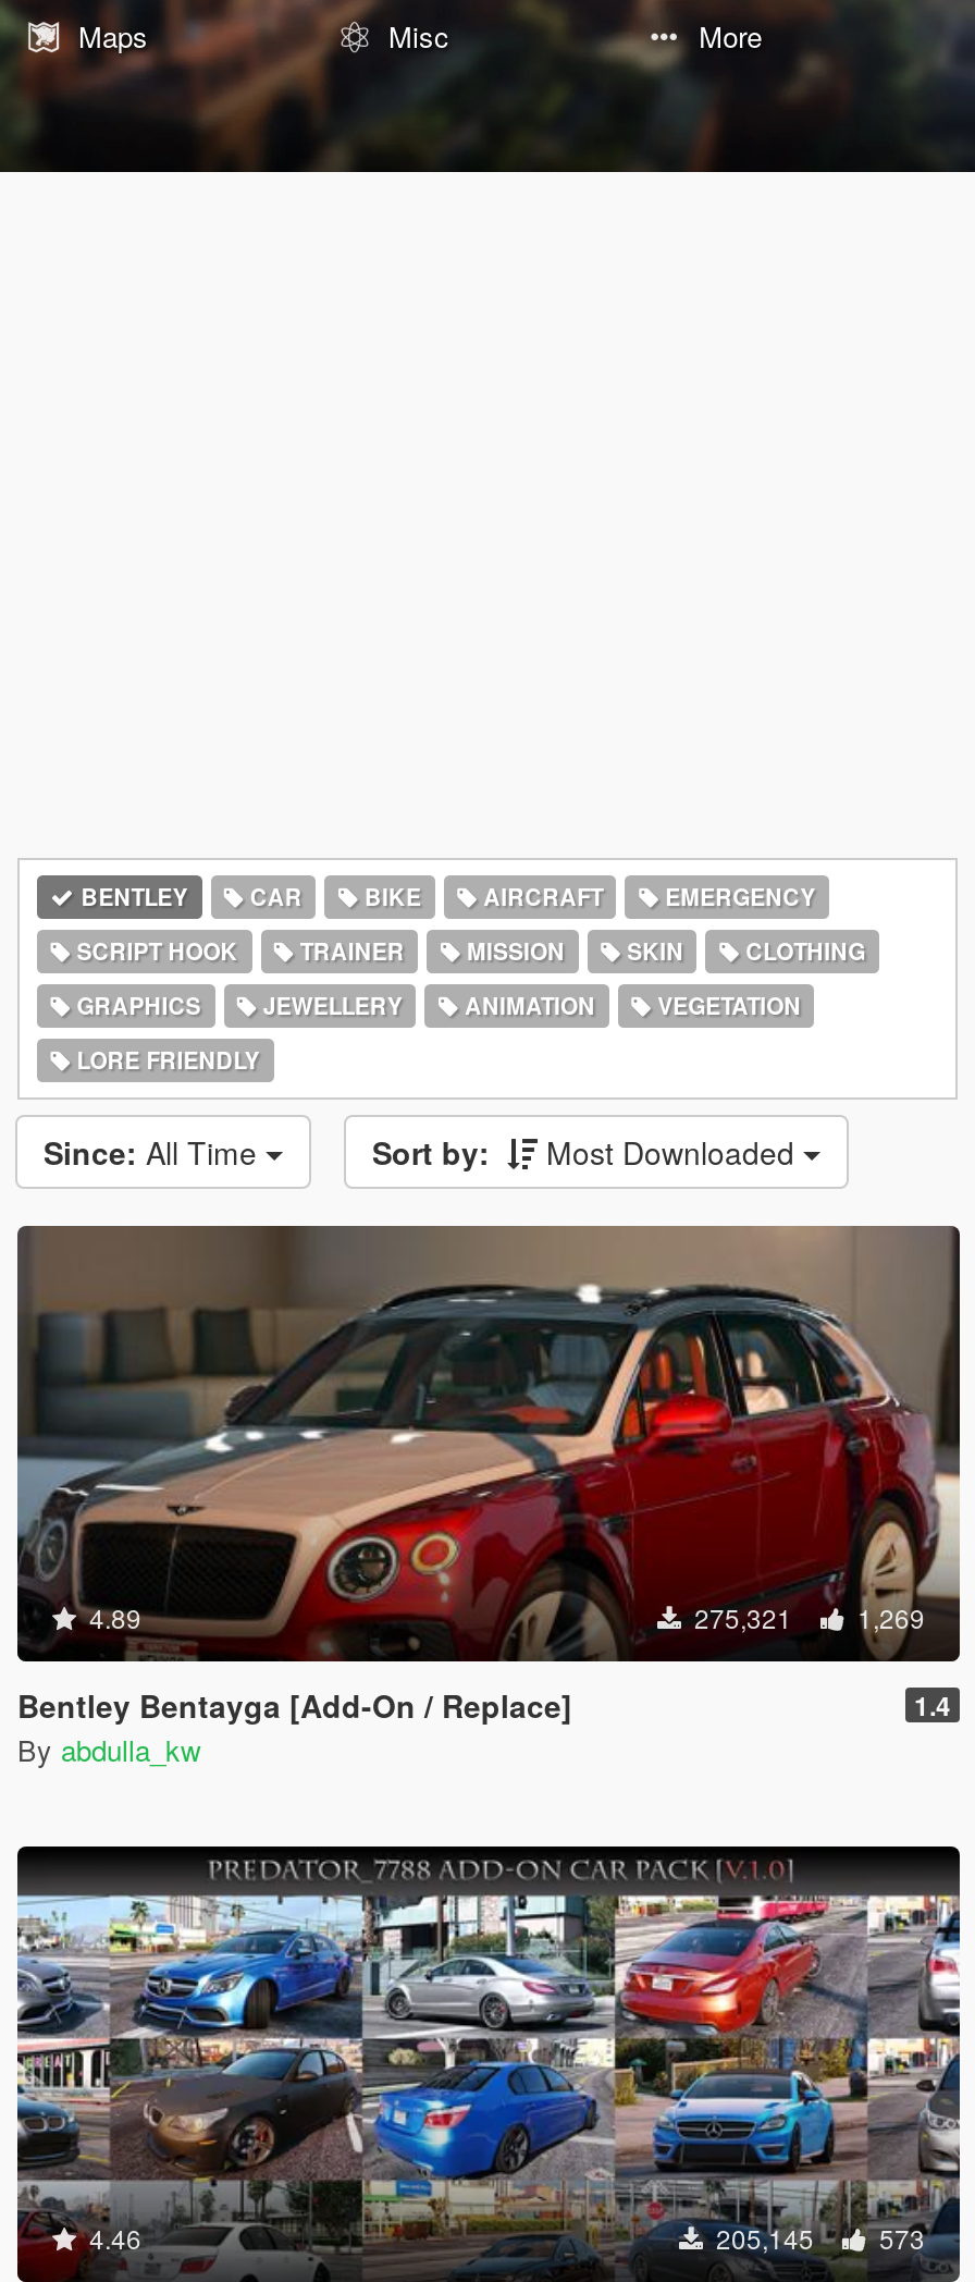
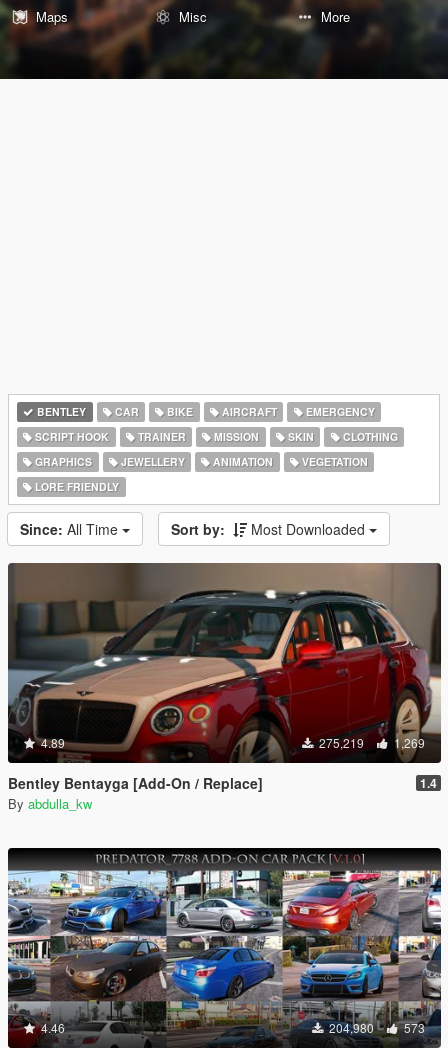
- 275,321 1,269
+ 275,219 1,269

- 205,145 573
+ 204,980 573
